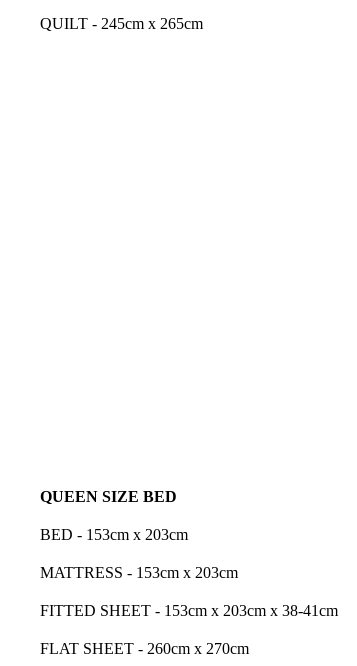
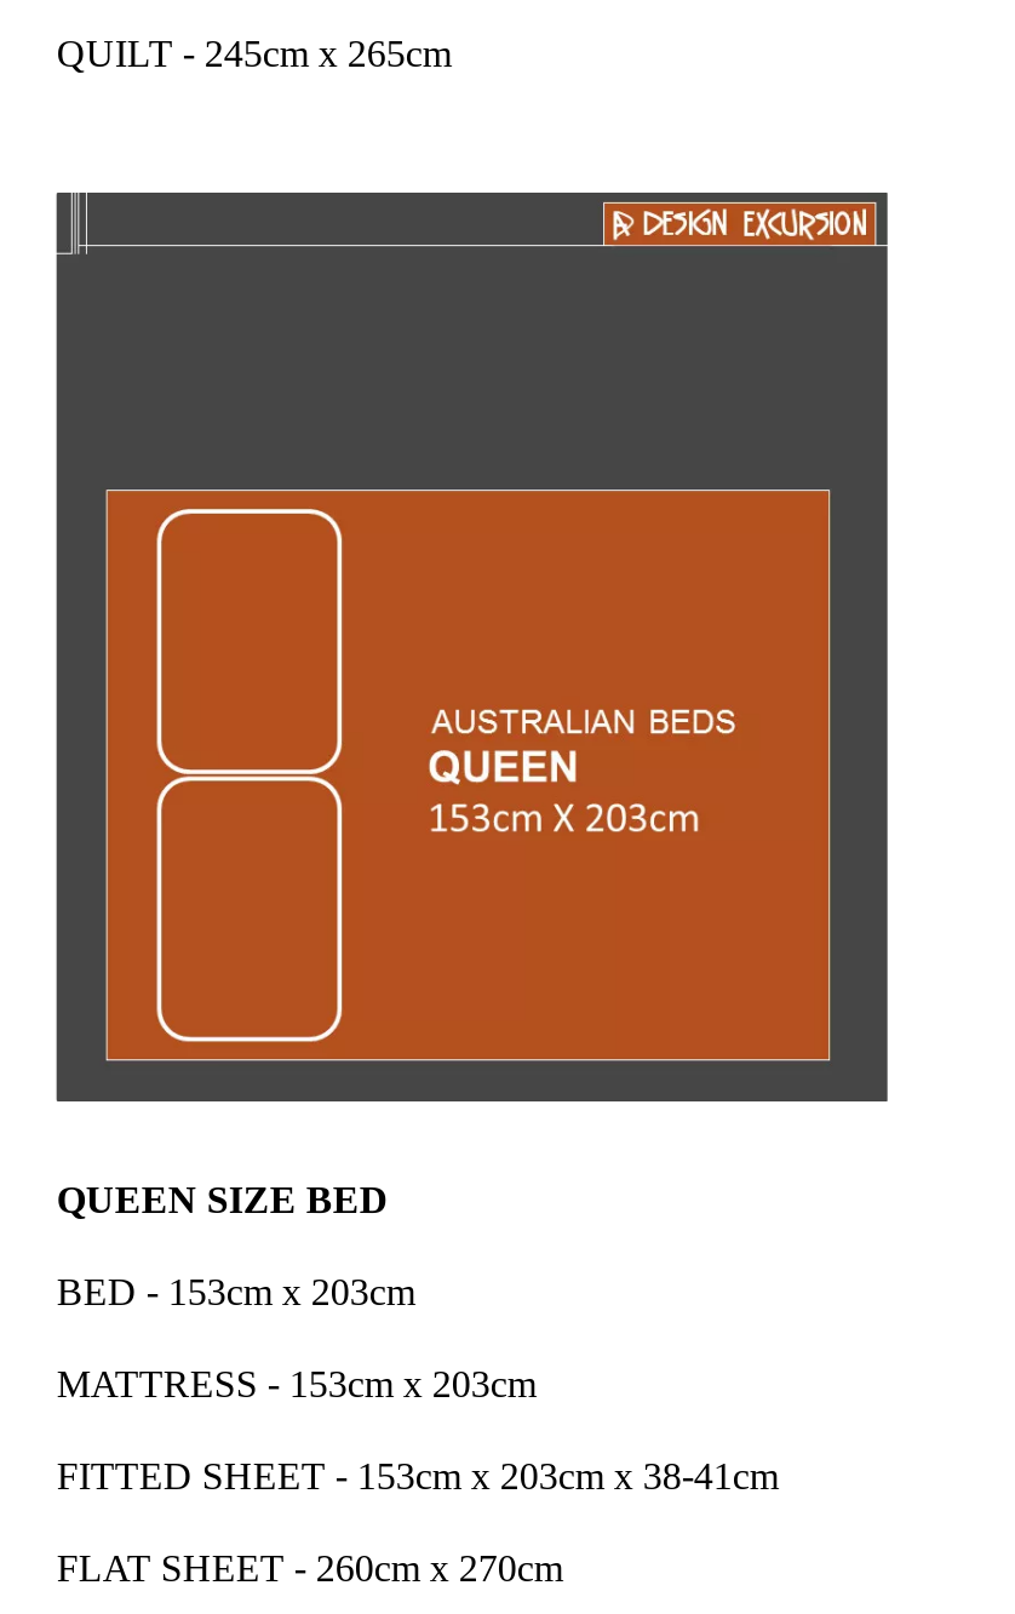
+ [image]
